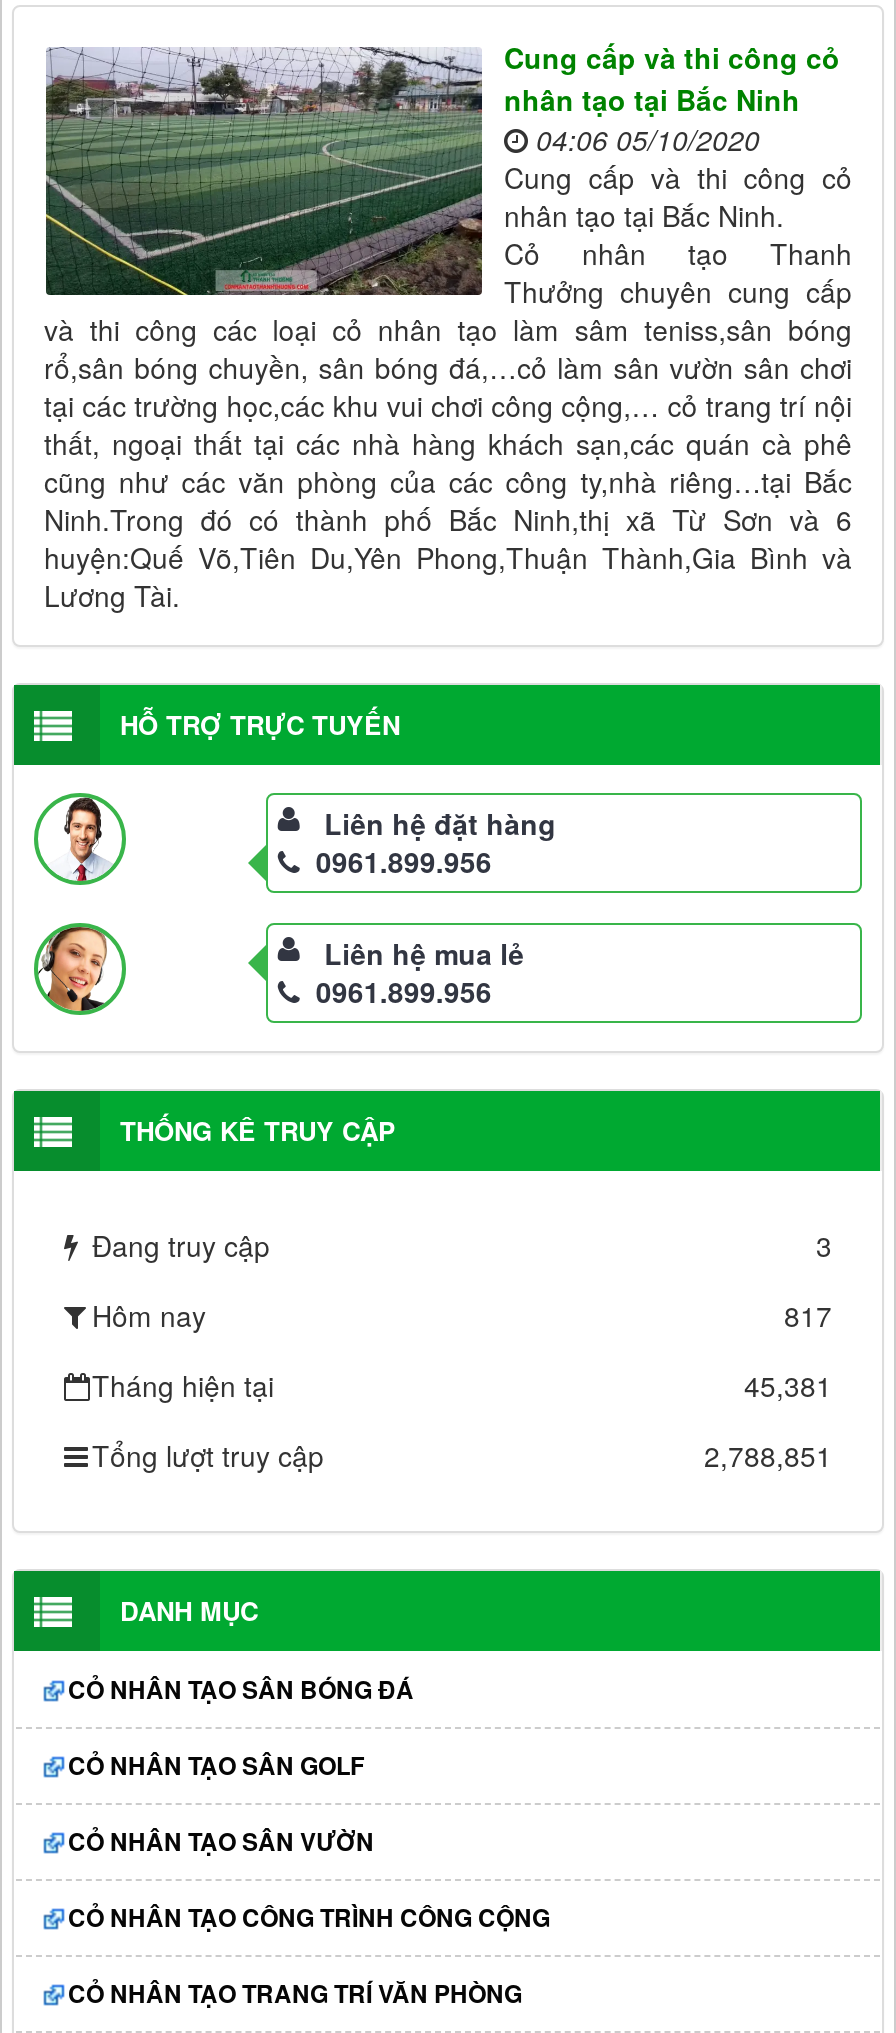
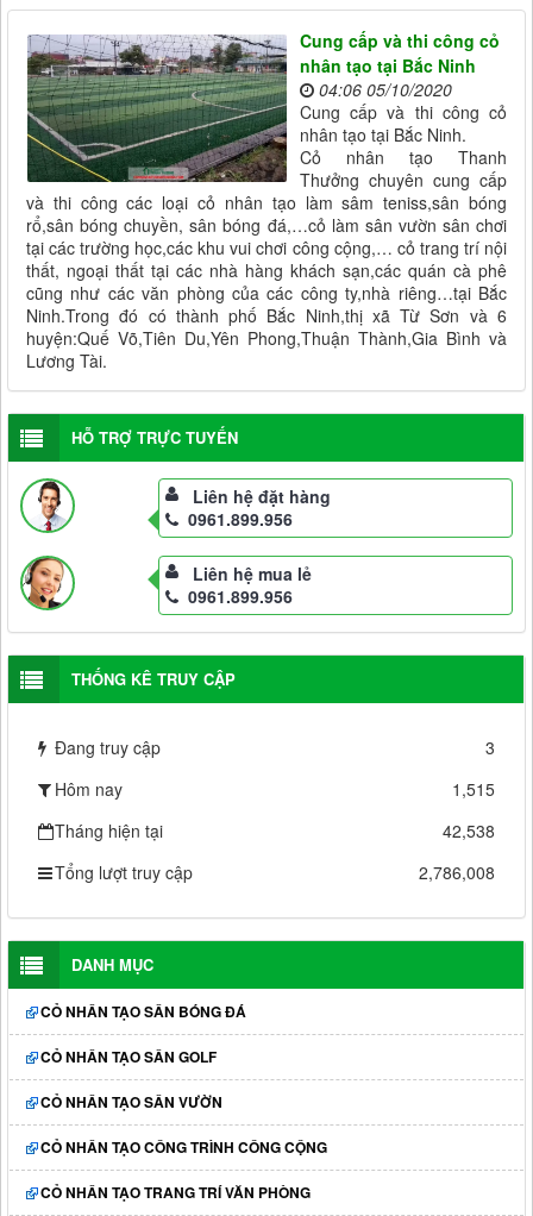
- 817
+ 1,515

- 45,381
+ 42,538

- 2,788,851
+ 2,786,008
